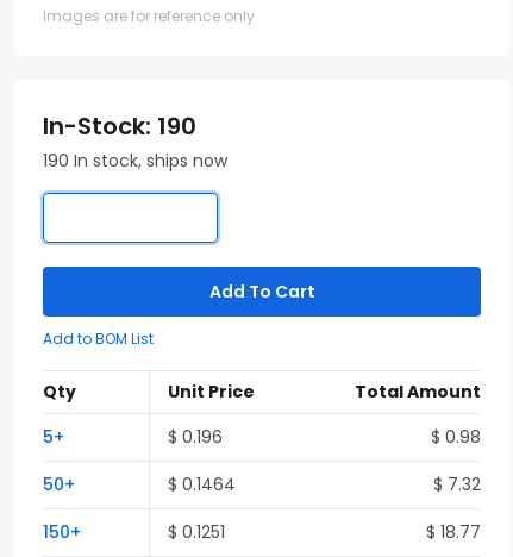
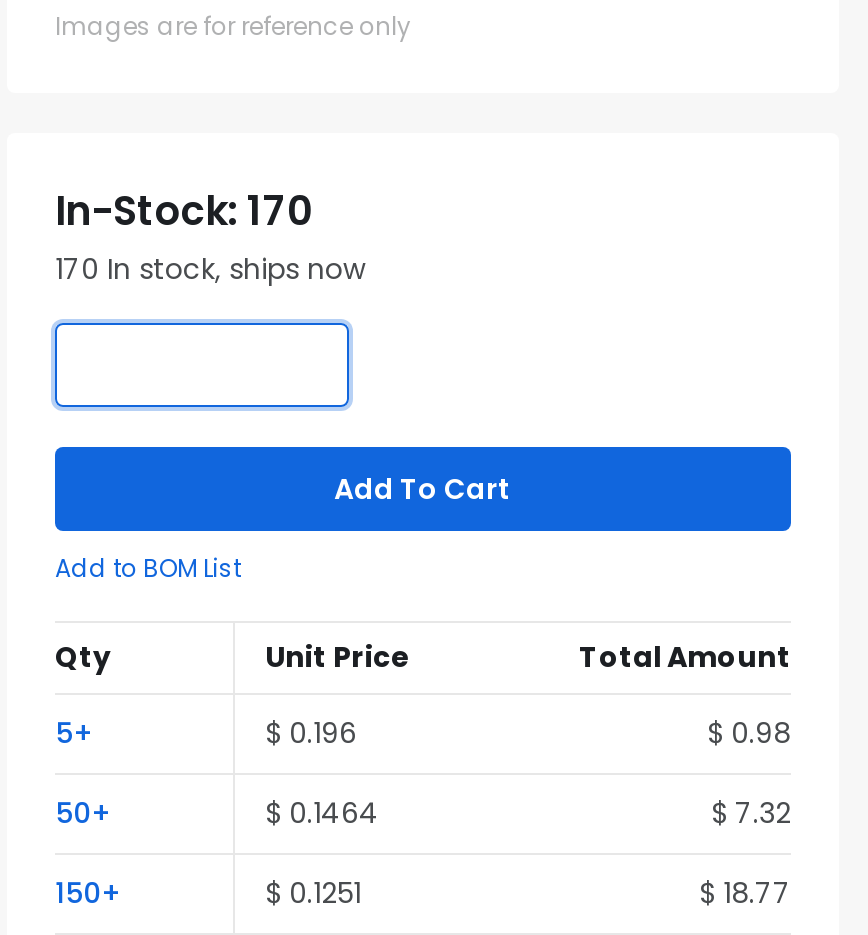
- In-Stock: 190
+ In-Stock: 170

- 190 In stock, ships now
+ 170 In stock, ships now
